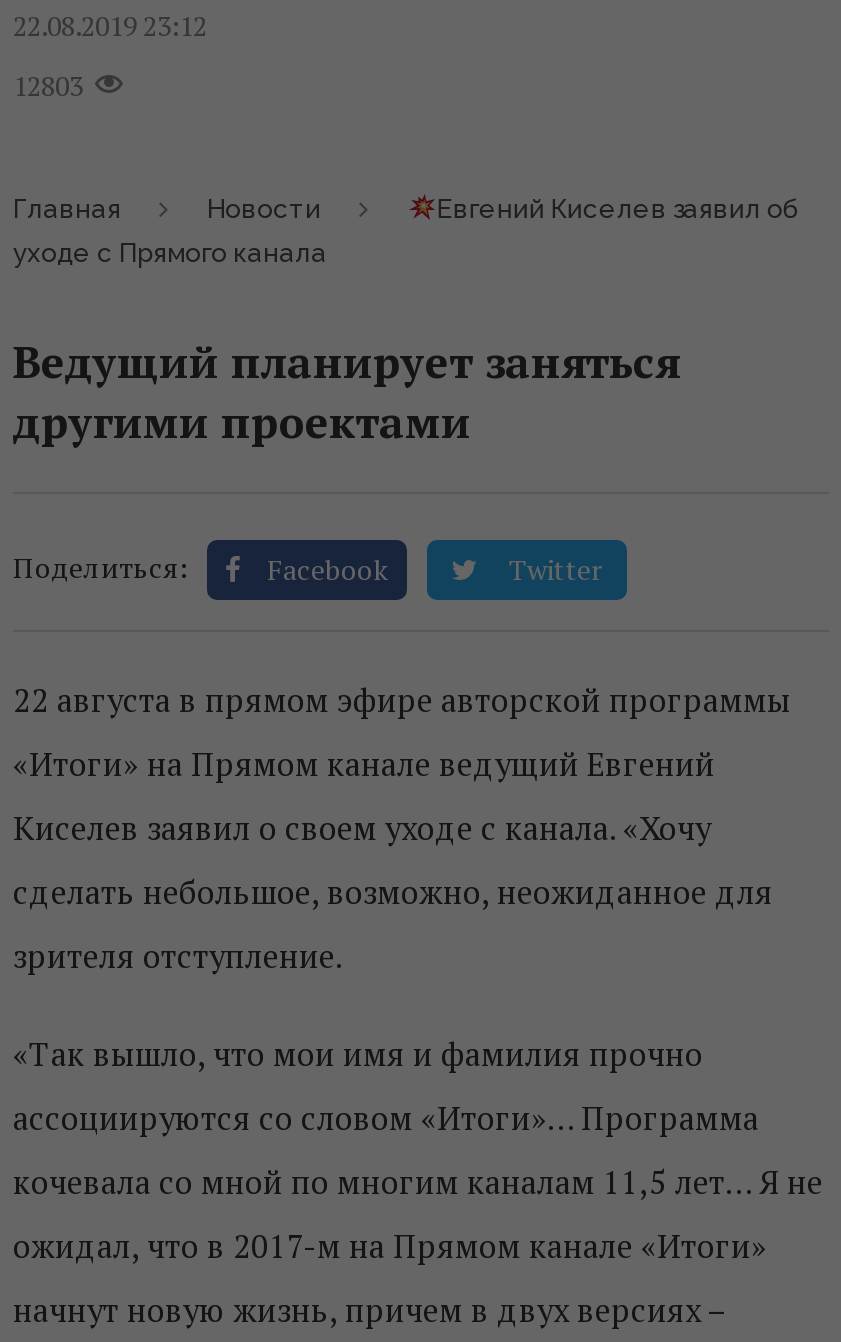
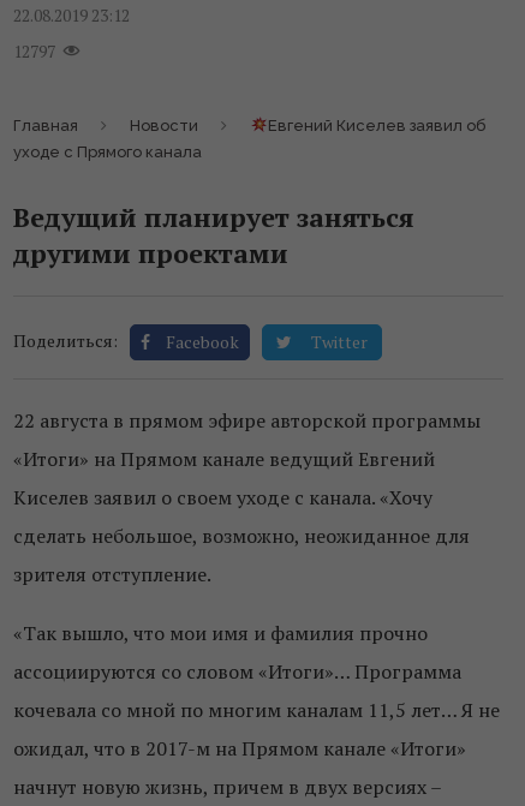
- 12803
+ 12797
